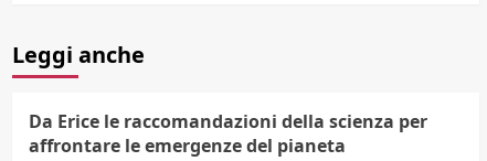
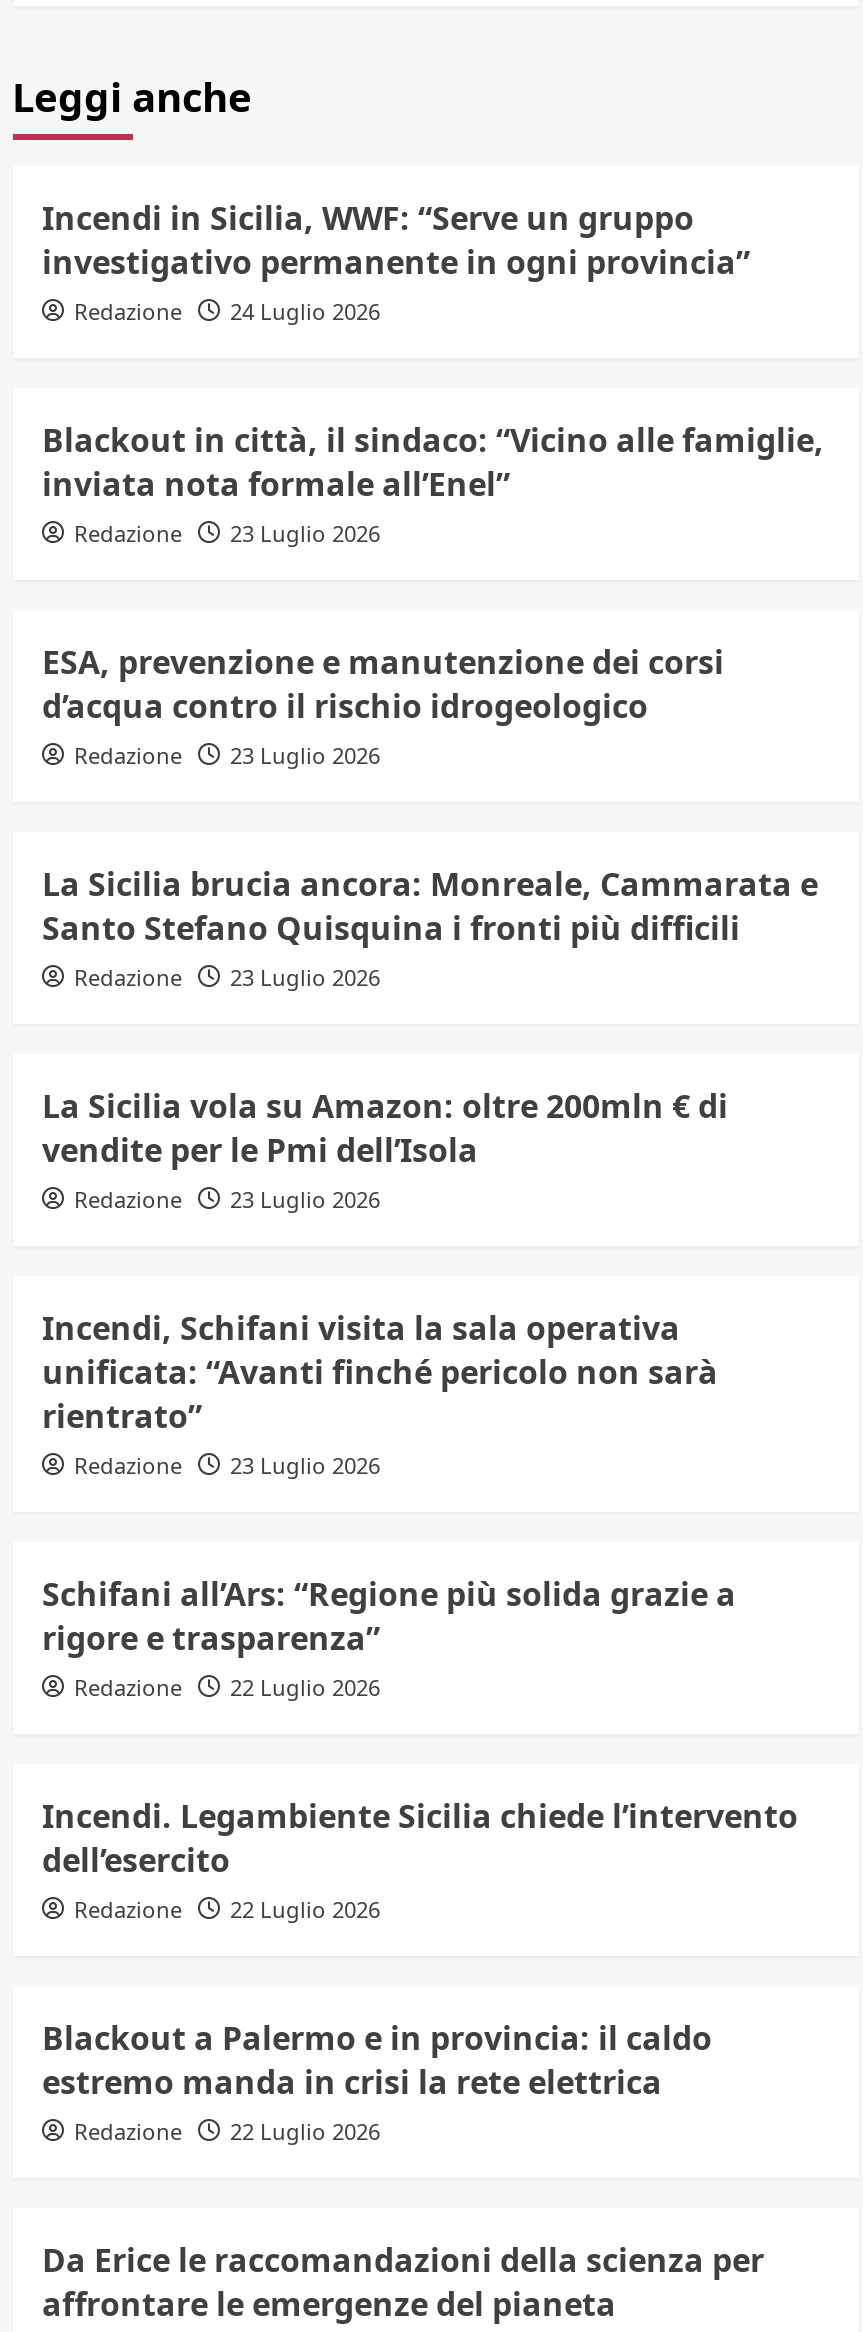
+ Incendi in Sicilia, WWF: “Serve un gruppo
+ investigativo permanente in ogni provincia”
+ Redazione
+ 24 Luglio 2026
+ Blackout in città, il sindaco: “Vicino alle famiglie,
+ inviata nota formale all’Enel”
+ Redazione
+ 23 Luglio 2026
+ ESA, prevenzione e manutenzione dei corsi
+ d’acqua contro il rischio idrogeologico
+ Redazione
+ 23 Luglio 2026
+ La Sicilia brucia ancora: Monreale, Cammarata e
+ Santo Stefano Quisquina i fronti più difficili
+ Redazione
+ 23 Luglio 2026
+ La Sicilia vola su Amazon: oltre 200mln € di
+ vendite per le Pmi dell’Isola
+ Redazione
+ 23 Luglio 2026
+ Incendi, Schifani visita la sala operativa
+ unificata: “Avanti finché pericolo non sarà
+ rientrato”
+ Redazione
+ 23 Luglio 2026
+ Schifani all’Ars: “Regione più solida grazie a
+ rigore e trasparenza”
+ Redazione
+ 22 Luglio 2026
+ Incendi. Legambiente Sicilia chiede l’intervento
+ dell’esercito
+ Redazione
+ 22 Luglio 2026
+ Blackout a Palermo e in provincia: il caldo
+ estremo manda in crisi la rete elettrica
+ Redazione
+ 22 Luglio 2026
